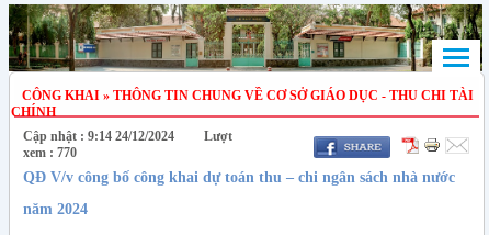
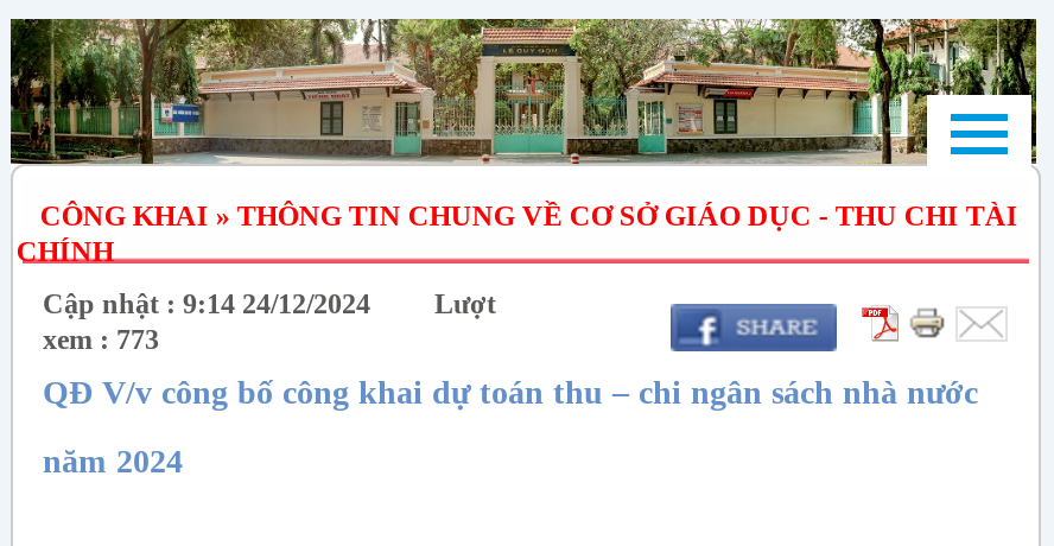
- xem : 770
+ xem : 773
